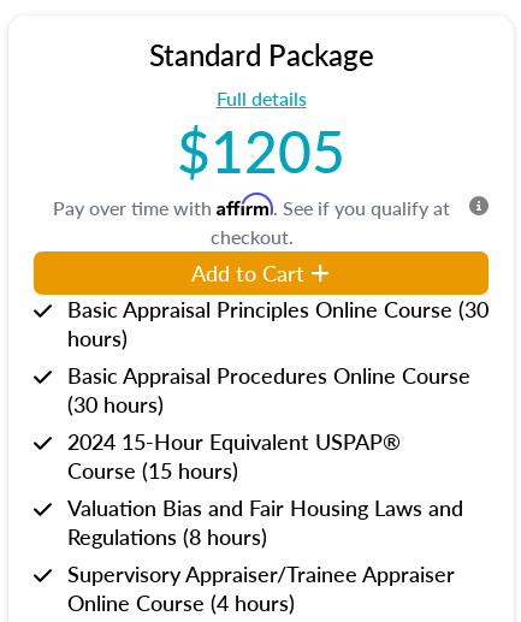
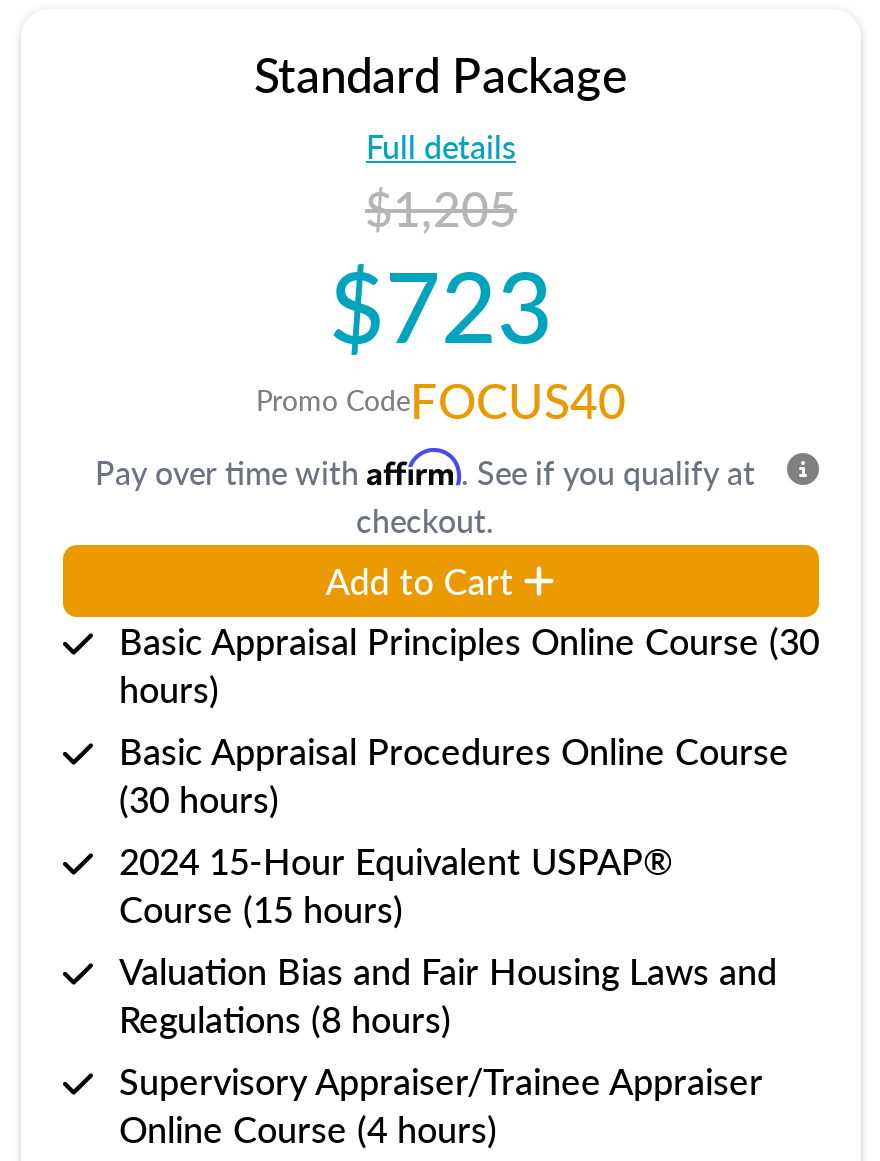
- $1205
+ $1,205
+ $723
+ Promo CodeFOCUS40
